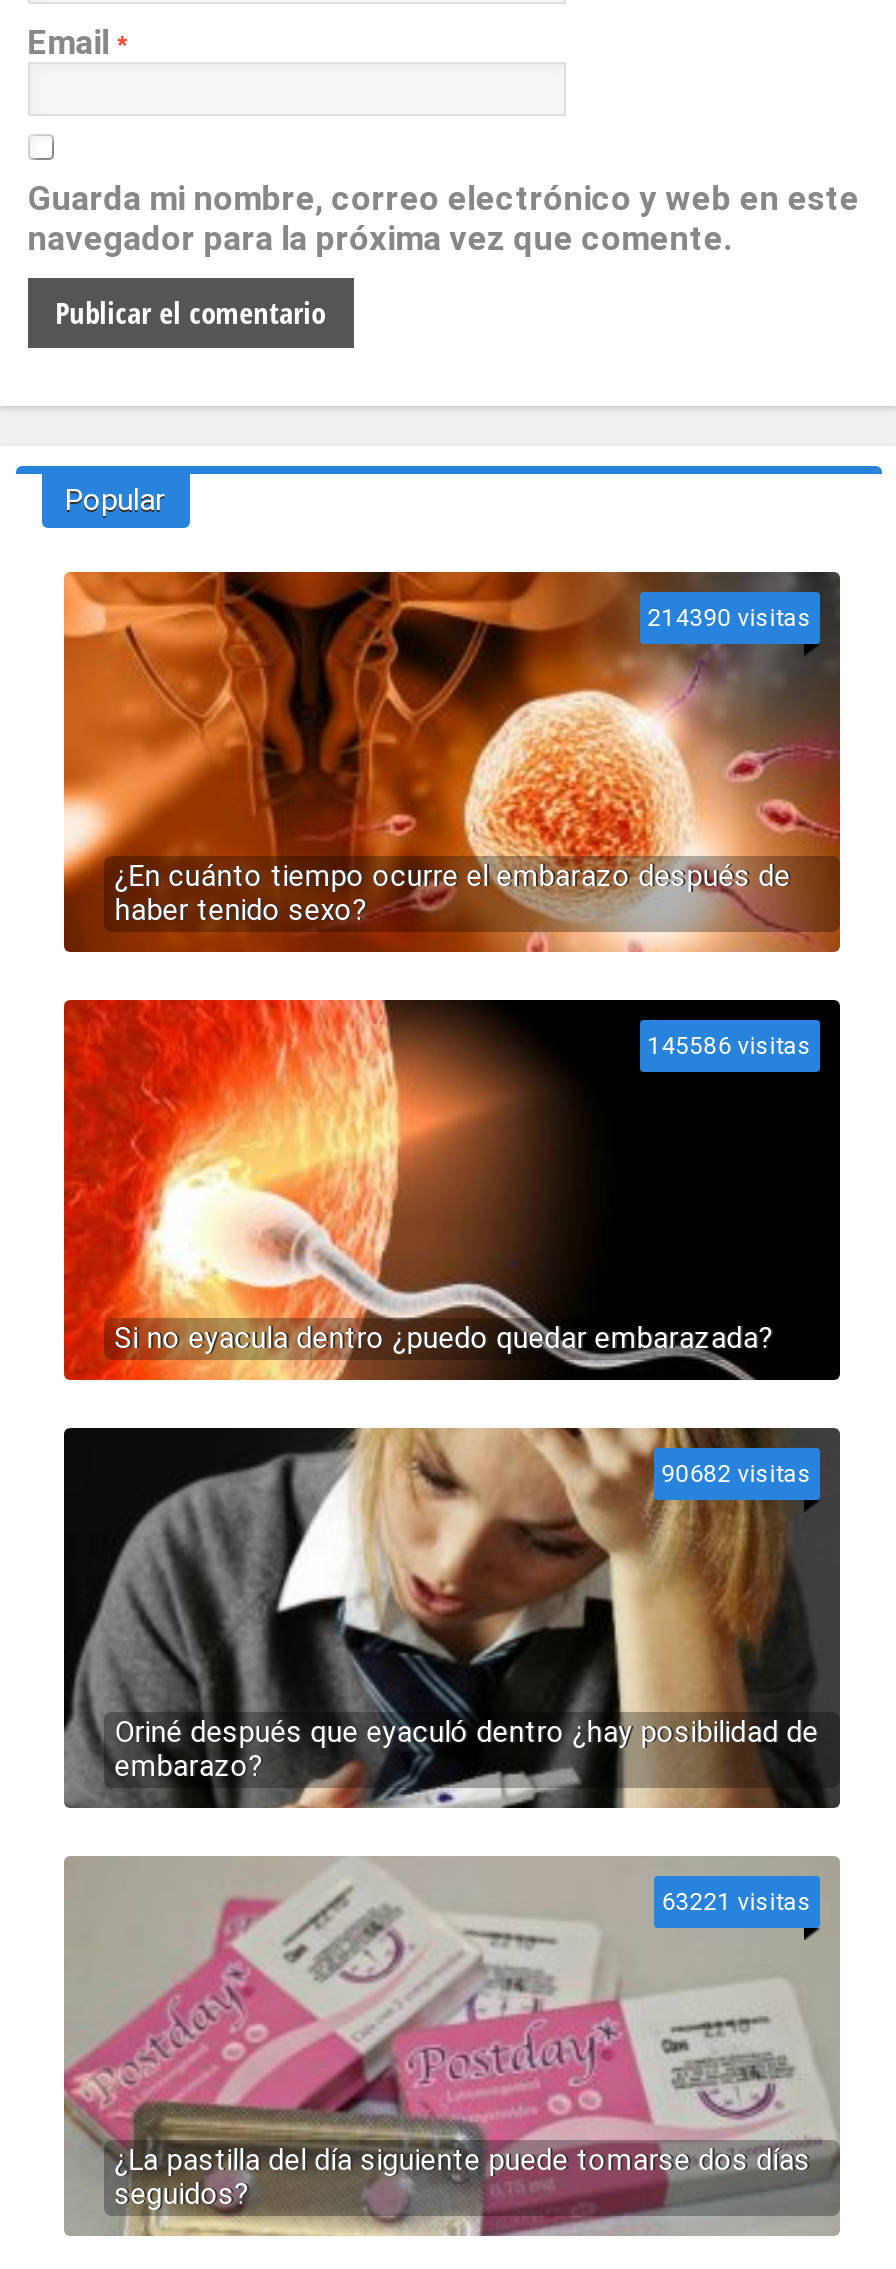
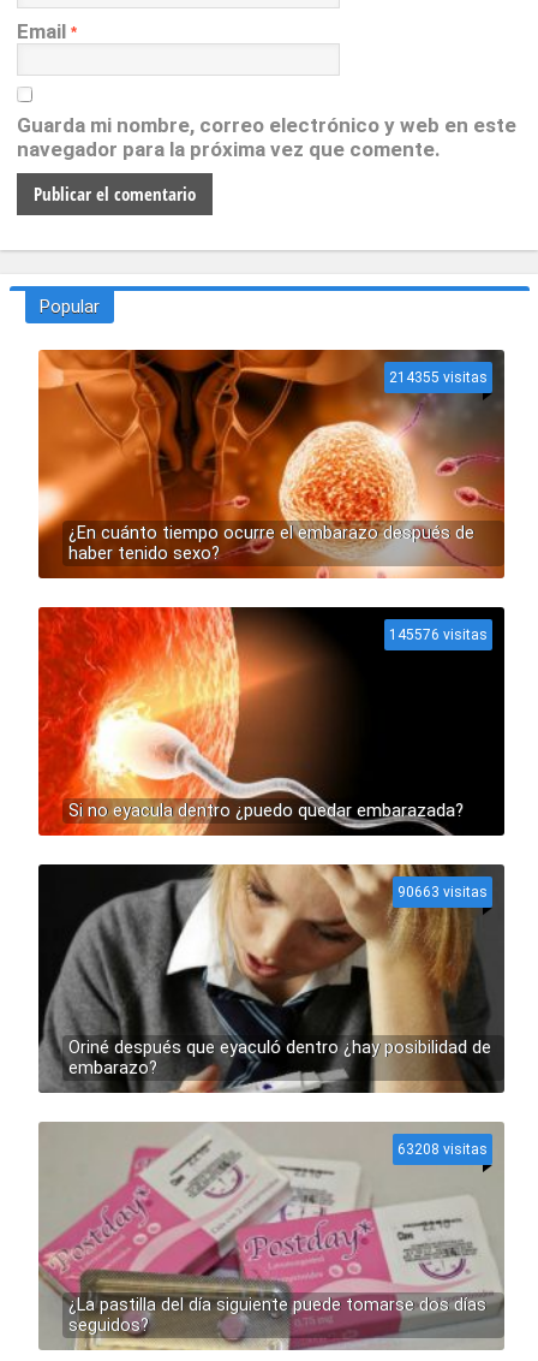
- 214390 visitas
+ 214355 visitas

- 145586 visitas
+ 145576 visitas

- 90682 visitas
+ 90663 visitas

- 63221 visitas
+ 63208 visitas
